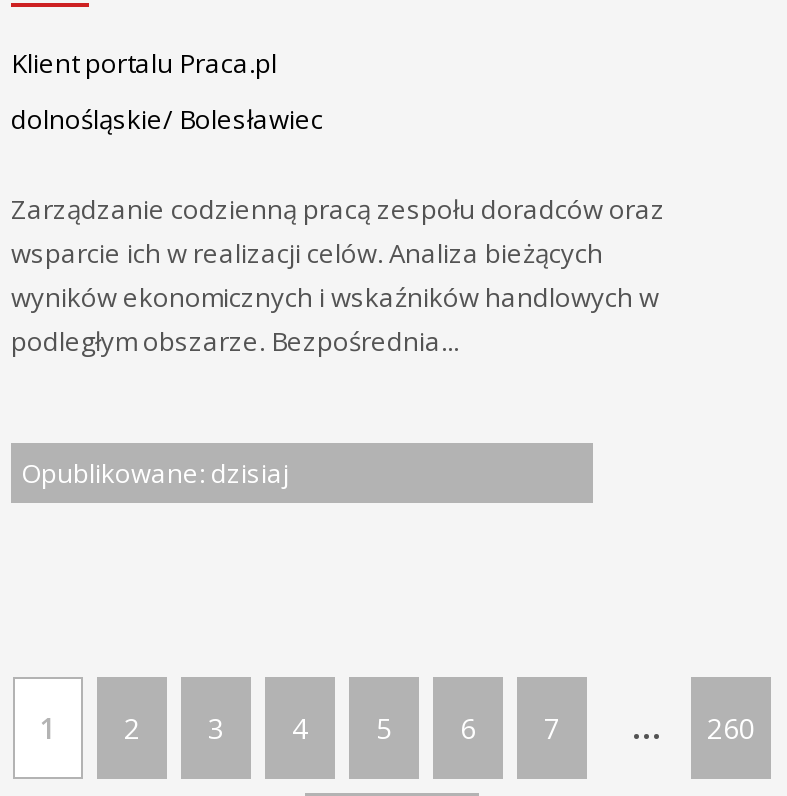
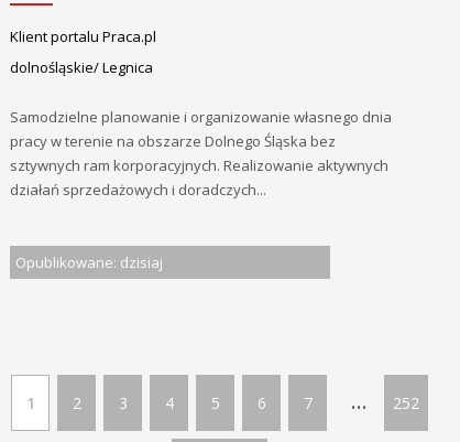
- dolnośląskie/ Bolesławiec
+ dolnośląskie/ Legnica

- Zarządzanie codzienną pracą zespołu doradców oraz
- wsparcie ich w realizacji celów. Analiza bieżących
- wyników ekonomicznych i wskaźników handlowych w
- podległym obszarze. Bezpośrednia...
+ Samodzielne planowanie i organizowanie własnego dnia
+ pracy w terenie na obszarze Dolnego Śląska bez
+ sztywnych ram korporacyjnych. Realizowanie aktywnych
+ działań sprzedażowych i doradczych...

- 260
+ 252
